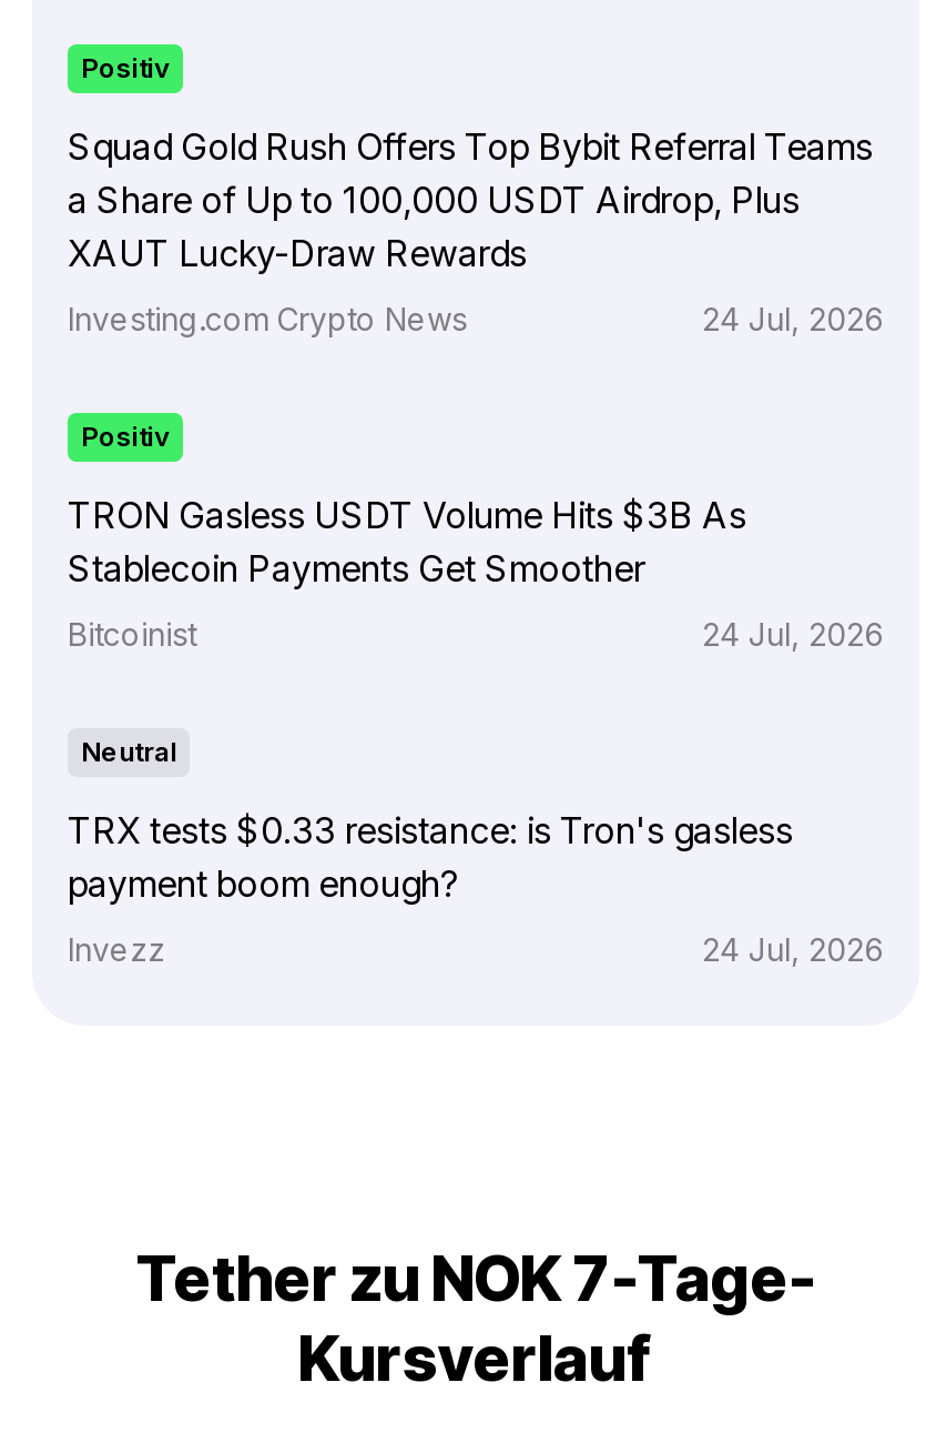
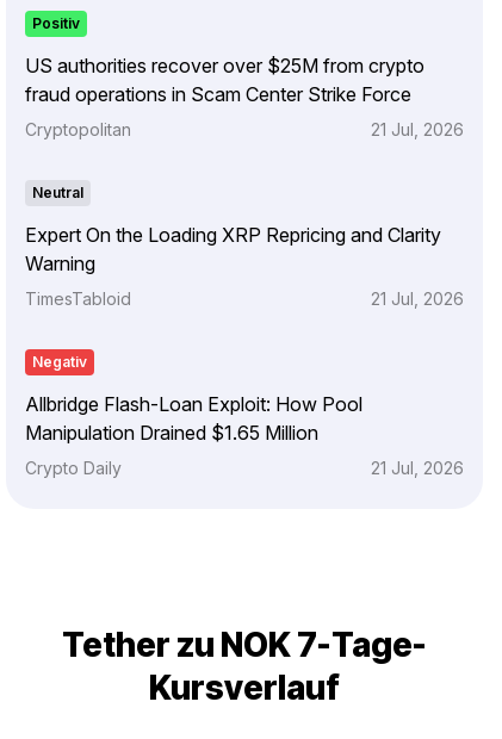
- Squad Gold Rush Offers Top Bybit Referral Teams
- a Share of Up to 100,000 USDT Airdrop, Plus
- XAUT Lucky-Draw Rewards
- Investing.com Crypto News
- 24 Jul, 2026
- Positiv
- TRON Gasless USDT Volume Hits $3B As
- Stablecoin Payments Get Smoother
- Bitcoinist
- 24 Jul, 2026
+ US authorities recover over $25M from crypto
+ fraud operations in Scam Center Strike Force
+ Cryptopolitan
+ 21 Jul, 2026

moved up: Neutral

- TRX tests $0.33 resistance: is Tron's gasless
- payment boom enough?
- Invezz
- 24 Jul, 2026
+ Expert On the Loading XRP Repricing and Clarity
+ Warning
+ TimesTabloid
+ 21 Jul, 2026
+ Negativ
+ Allbridge Flash-Loan Exploit: How Pool
+ Manipulation Drained $1.65 Million
+ Crypto Daily
+ 21 Jul, 2026
